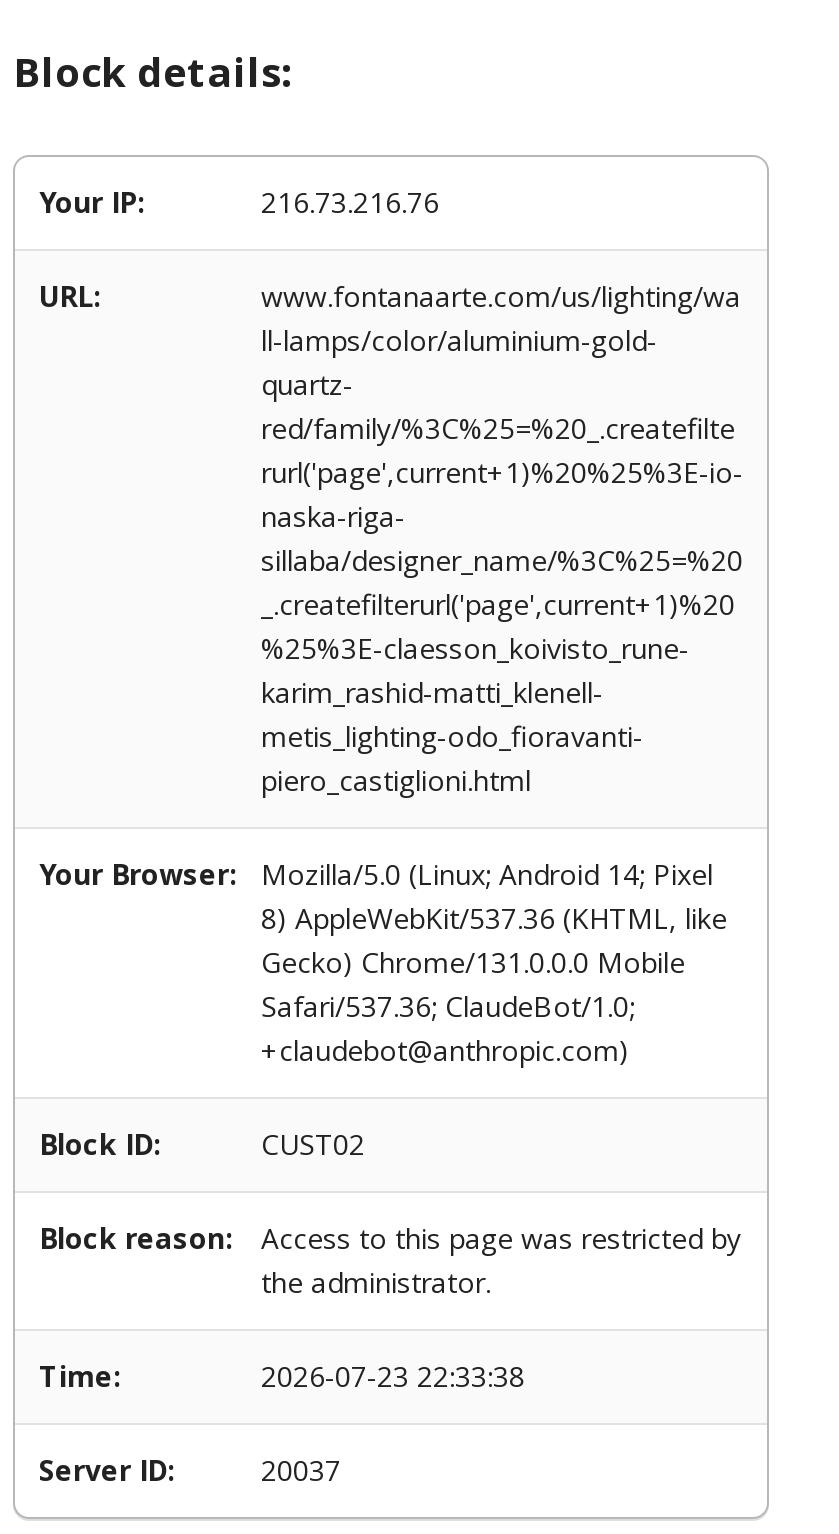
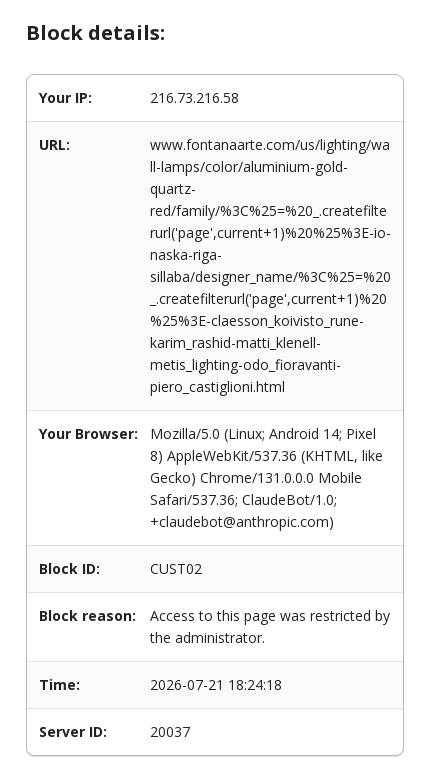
- 216.73.216.76
+ 216.73.216.58

- 2026-07-23 22:33:38
+ 2026-07-21 18:24:18
